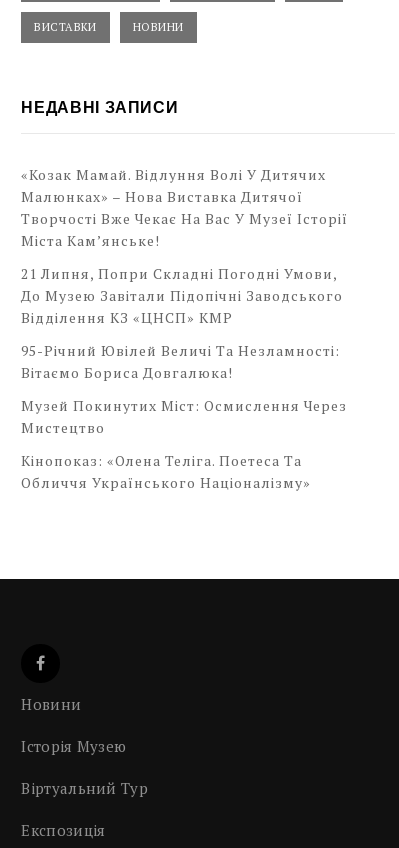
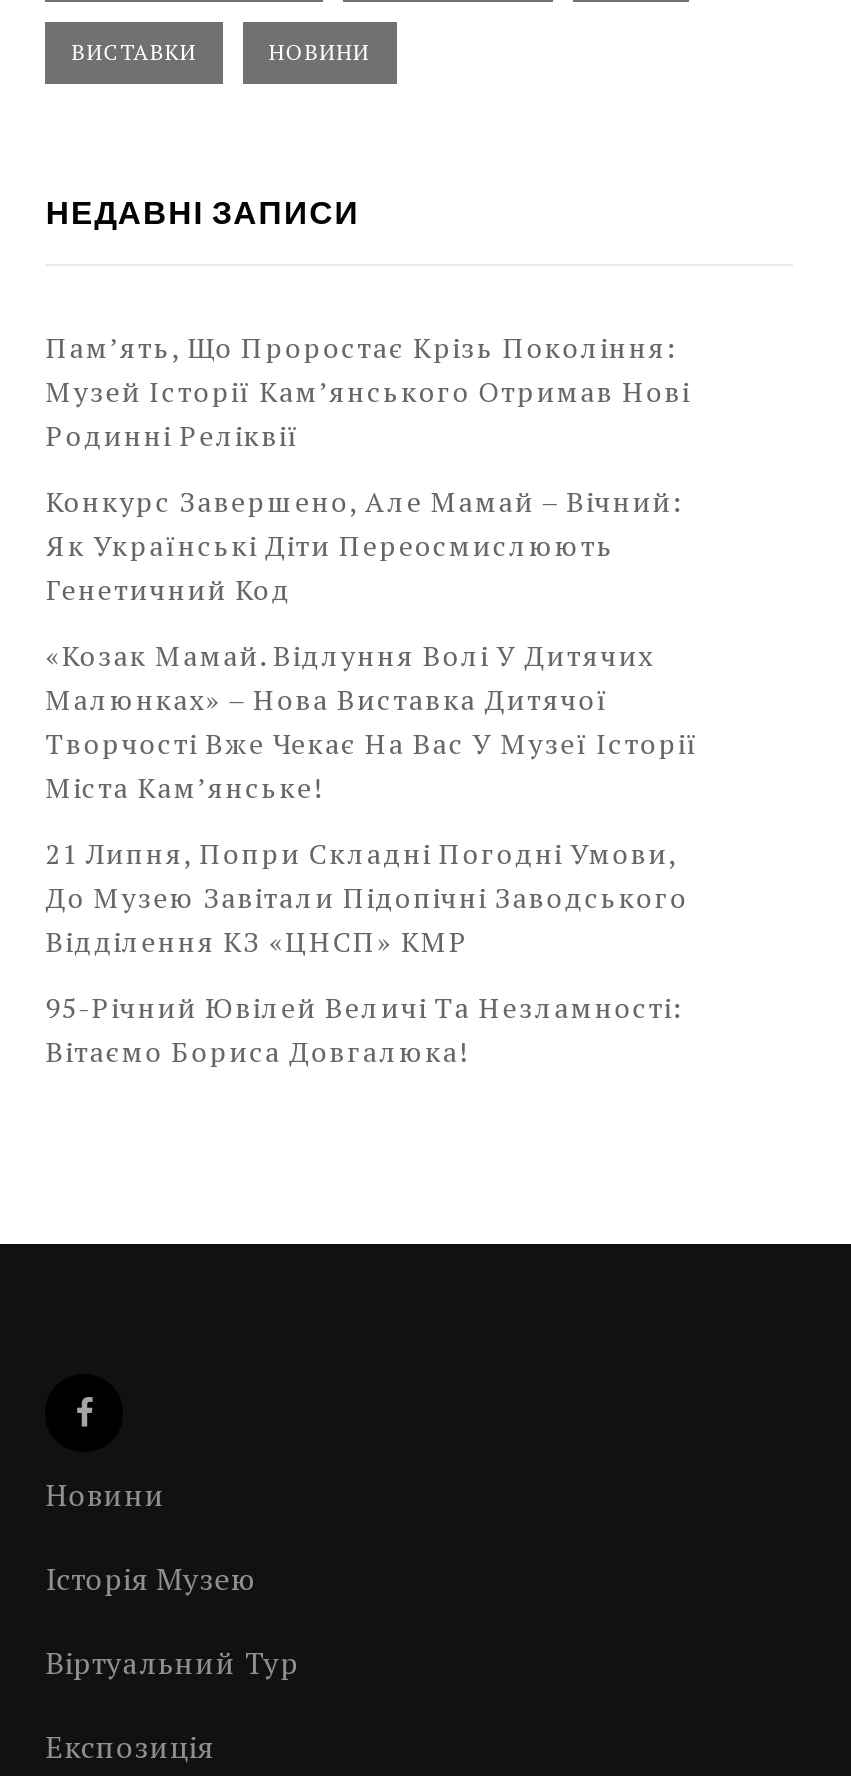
+ Пам’ять, Що Проростає Крізь Покоління:
+ Музей Історії Кам’янського Отримав Нові
+ Родинні Реліквії
+ Конкурс Завершено, Але Мамай – Вічний:
+ Як Українські Діти Переосмислюють
+ Генетичний Код

moved down: «Козак Мамай. Відлуння Волі У Дитячих | Малюнках» – Нова Виставка Дитячої | Творчості Вже Чекає На Вас У Музеї Історії | ... | 95-Річний Ювілей Величі Та Незламності: | Вітаємо Бориса Довгалюка!

- Музей Покинутих Міст: Осмислення Через
- Мистецтво
- Кінопоказ: «Олена Теліга. Поетеса Та
- Обличчя Українського Націоналізму»
